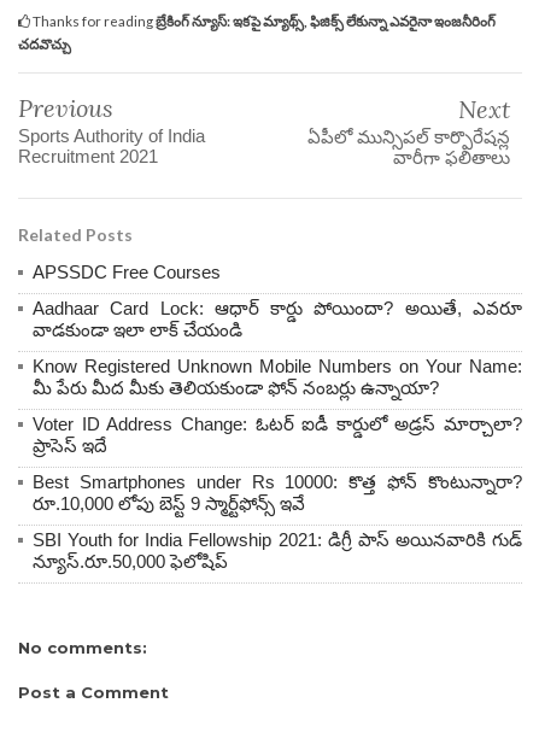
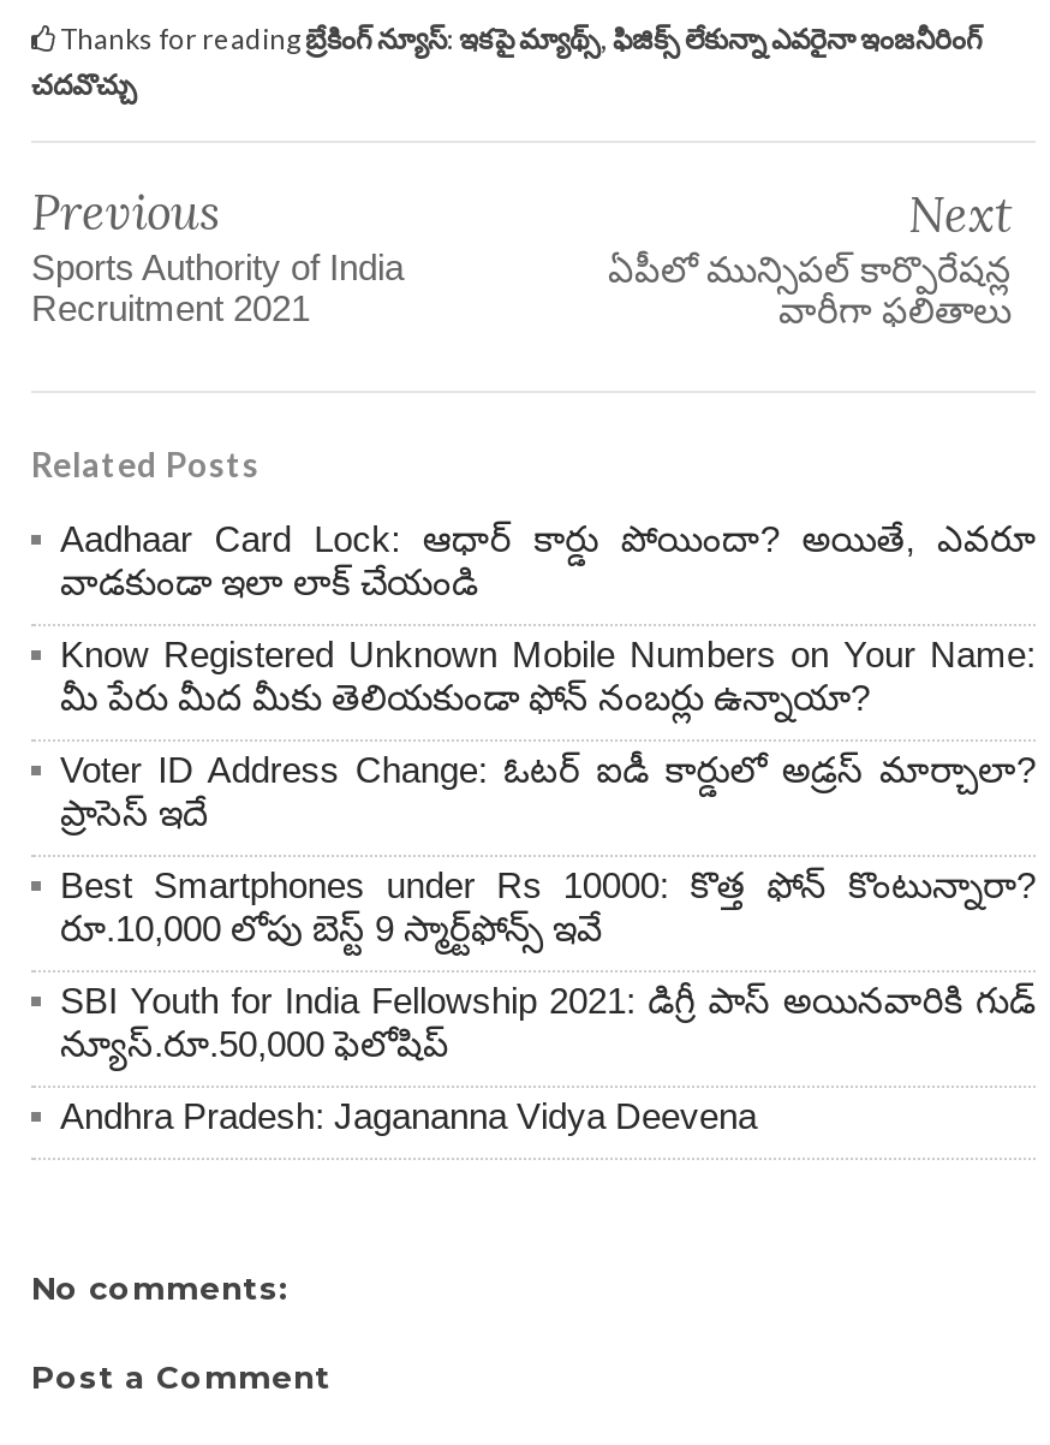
- APSSDC Free Courses

moved up: Aadhaar Card Lock: ఆధార్ కార్డు పోయిందా? అయితే, ఎవరూ | వాడకుండా ఇలా లాక్ చేయండి | Know Registered Unknown Mobile Numbers on Your Name: | ... | SBI Youth for India Fellowship 2021: డిగ్రీ పాస్ అయినవారికి గుడ్ | న్యూస్.రూ.50,000 ఫెలోషిప్

+ Andhra Pradesh: Jagananna Vidya Deevena
